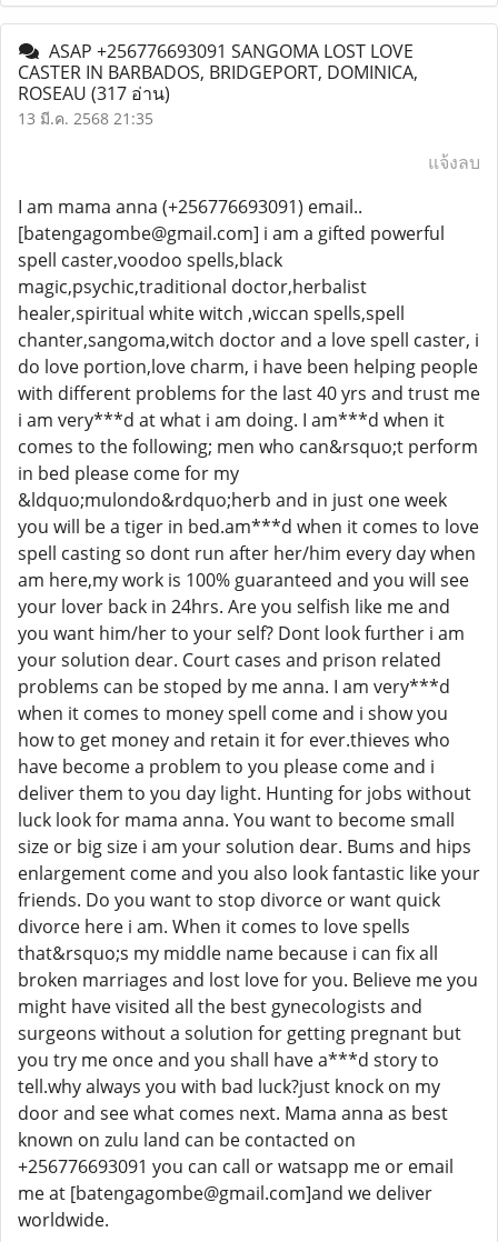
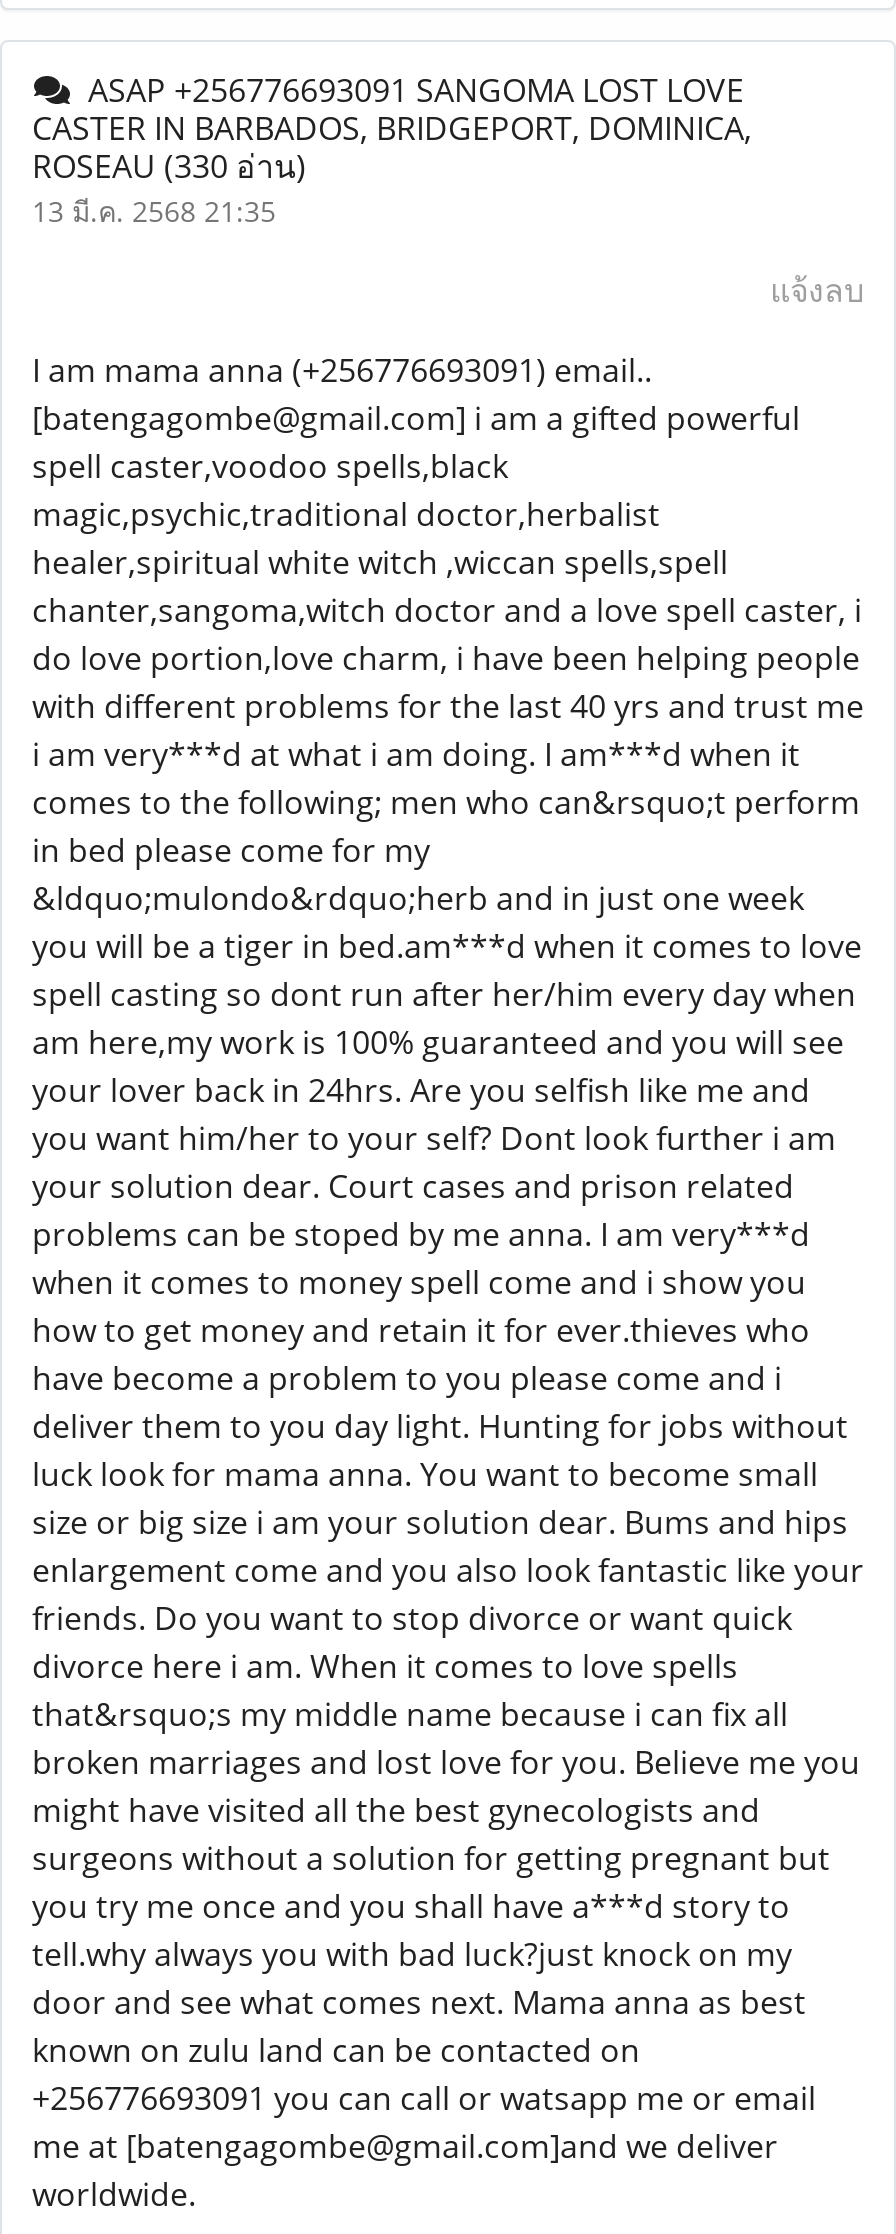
- ROSEAU (317 อ่าน)
+ ROSEAU (330 อ่าน)
